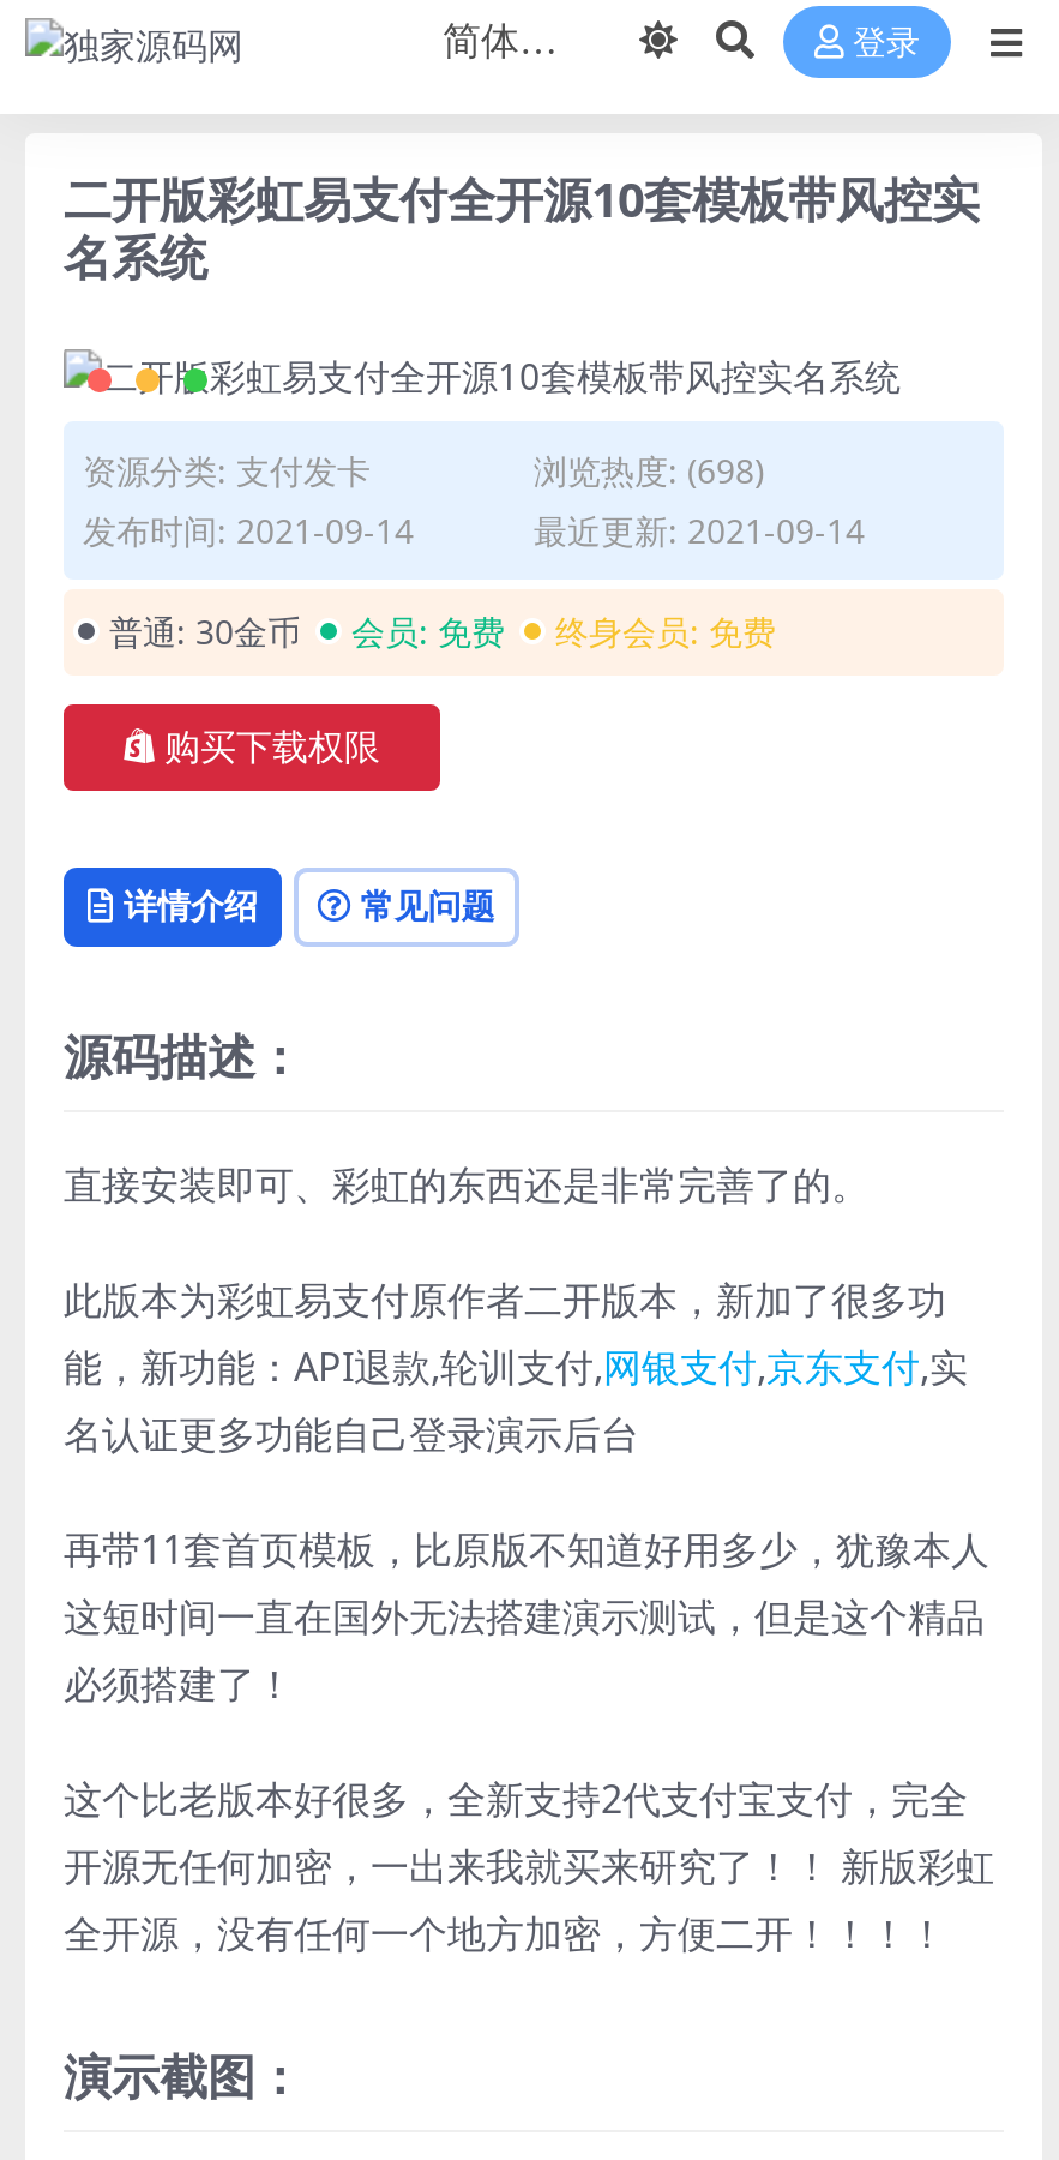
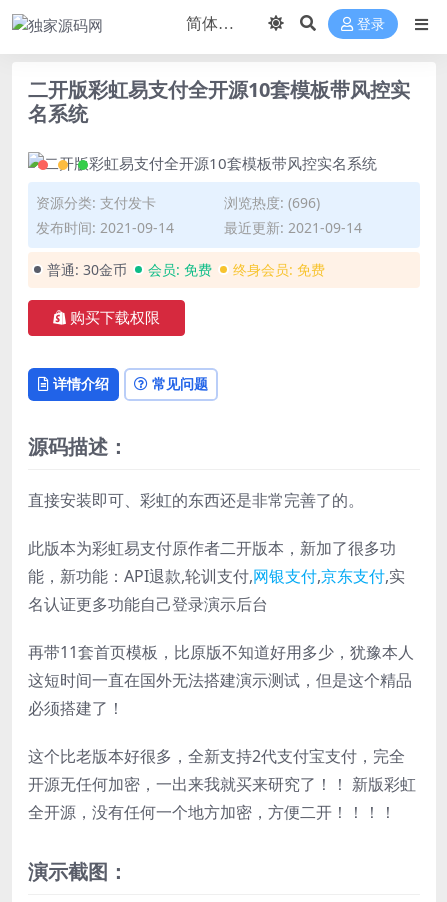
- 浏览热度: (698)
+ 浏览热度: (696)
